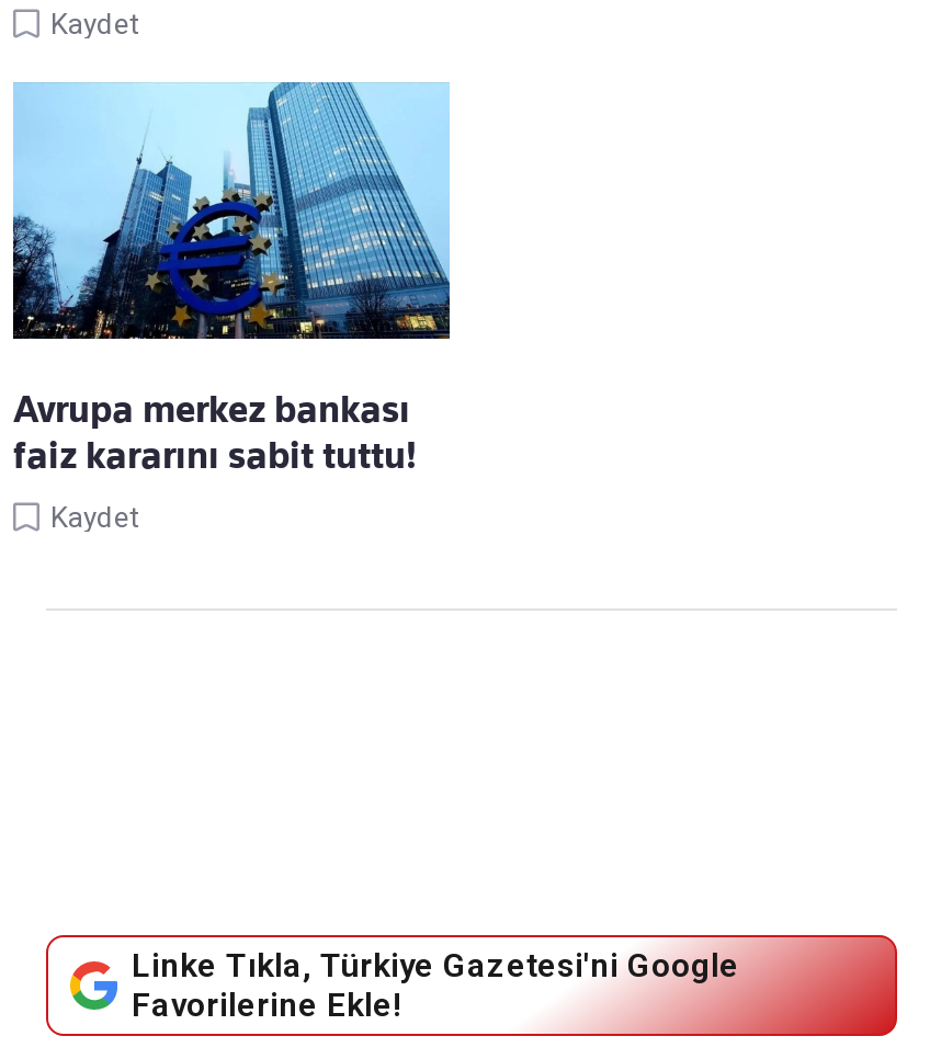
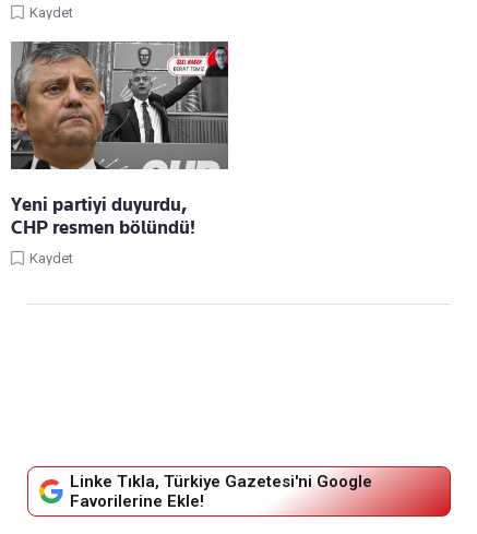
- [image]
- Avrupa merkez bankası
- faiz kararını sabit tuttu!
+ [image]
+ Yeni partiyi duyurdu,
+ CHP resmen bölündü!
